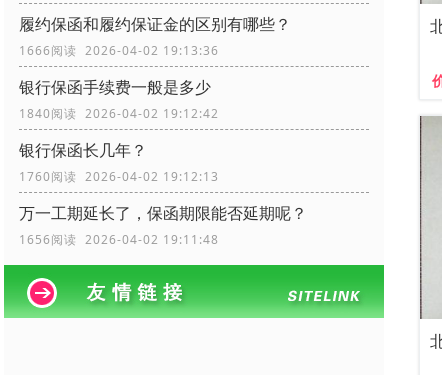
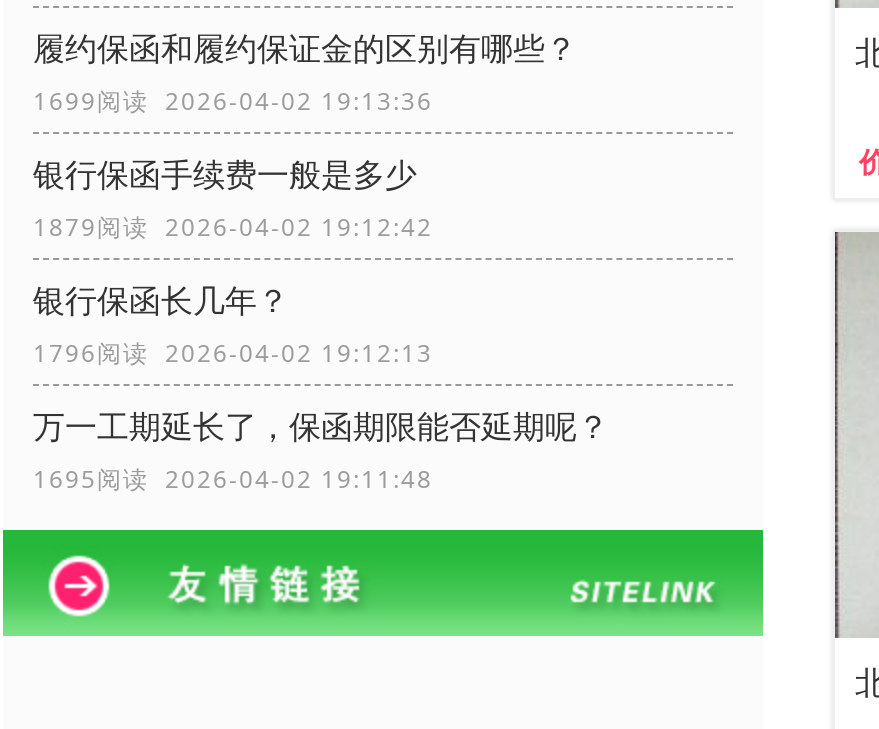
- 1666阅读 2026-04-02 19:13:36
+ 1699阅读 2026-04-02 19:13:36

- 1840阅读 2026-04-02 19:12:42
+ 1879阅读 2026-04-02 19:12:42

- 1760阅读 2026-04-02 19:12:13
+ 1796阅读 2026-04-02 19:12:13

- 1656阅读 2026-04-02 19:11:48
+ 1695阅读 2026-04-02 19:11:48
